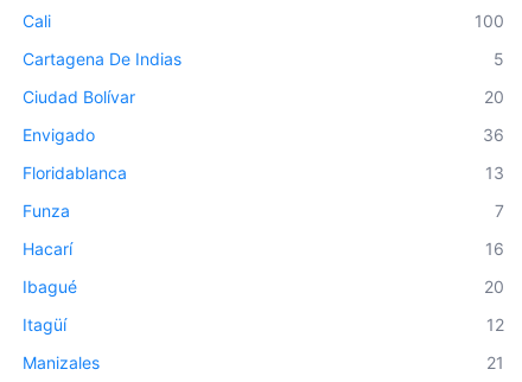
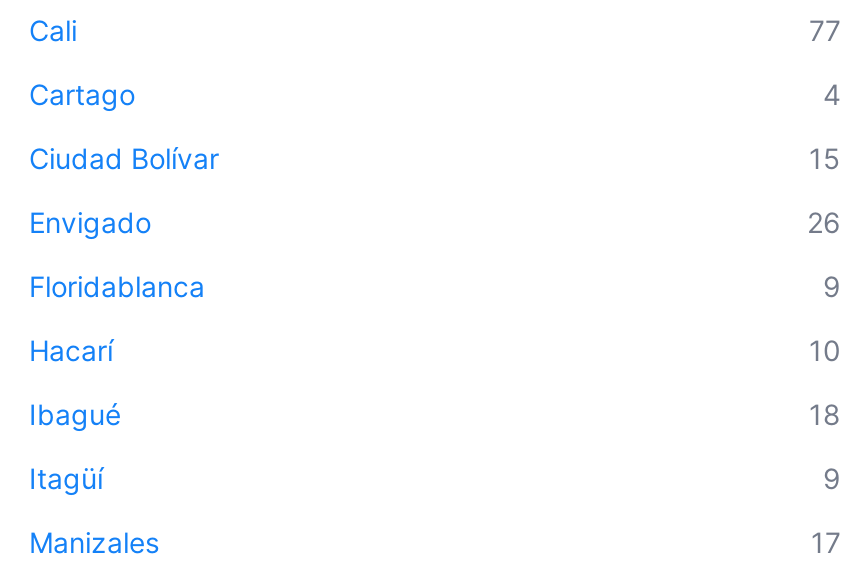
- 100
+ 77

- Cartagena De Indias
- 5
+ Cartago
+ 4

- 20
+ 15

- 36
+ 26

- 13
- Funza
- 7
+ 9

- 16
+ 10

- 20
+ 18

- 12
+ 9

- 21
+ 17
